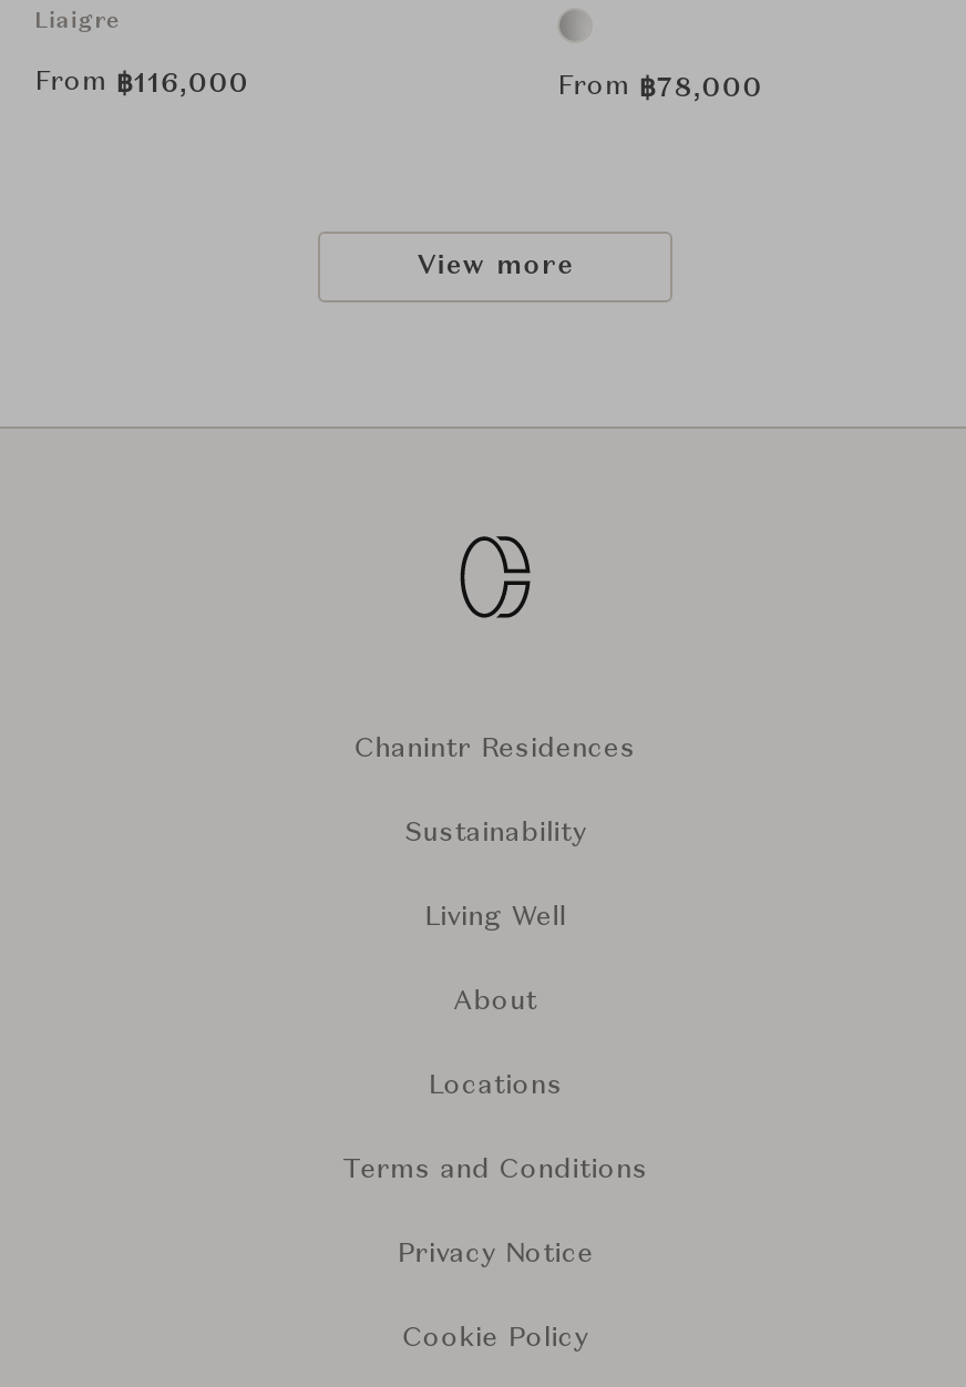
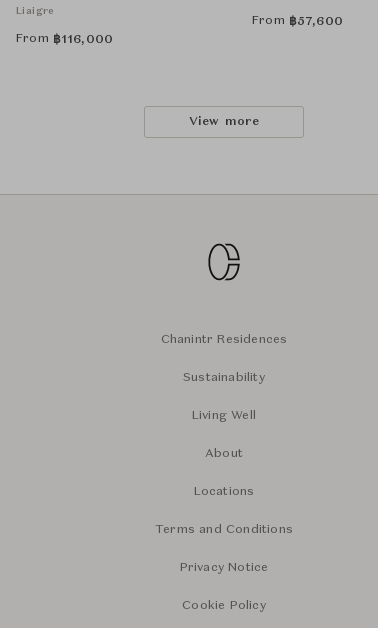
- From ฿78,000
+ From ฿57,600
